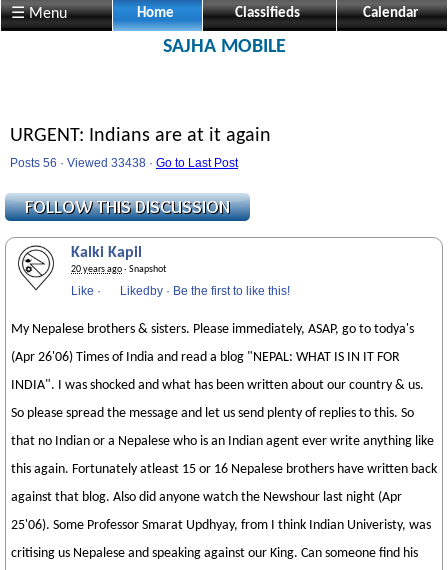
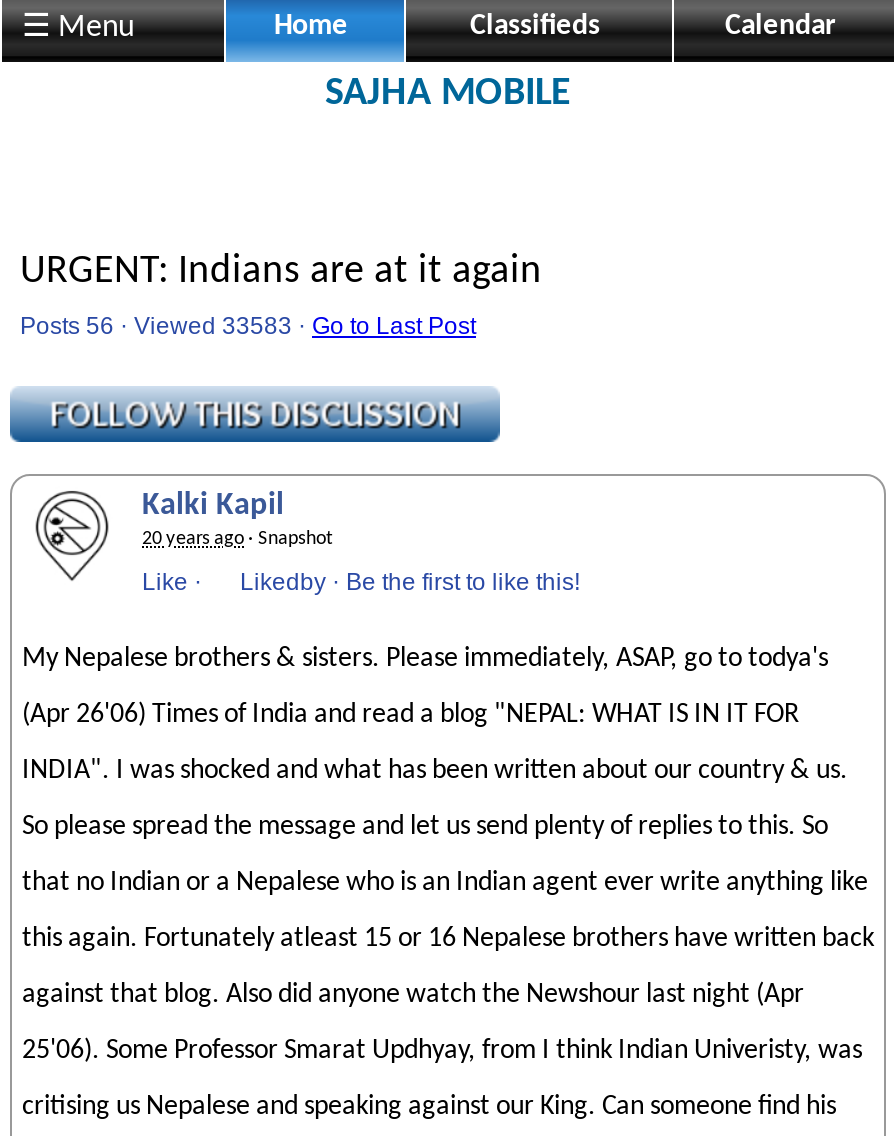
- Posts 56 · Viewed 33438 · Go to Last Post
+ Posts 56 · Viewed 33583 · Go to Last Post
